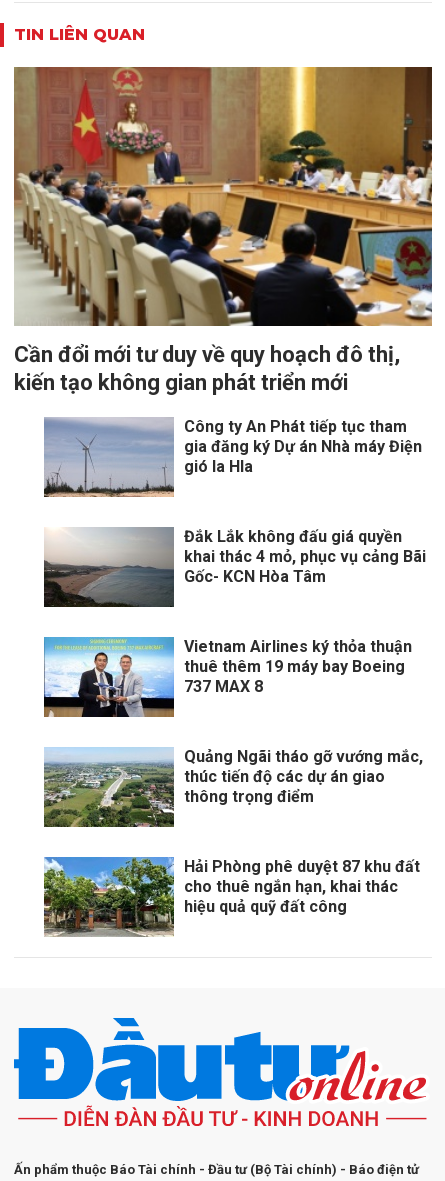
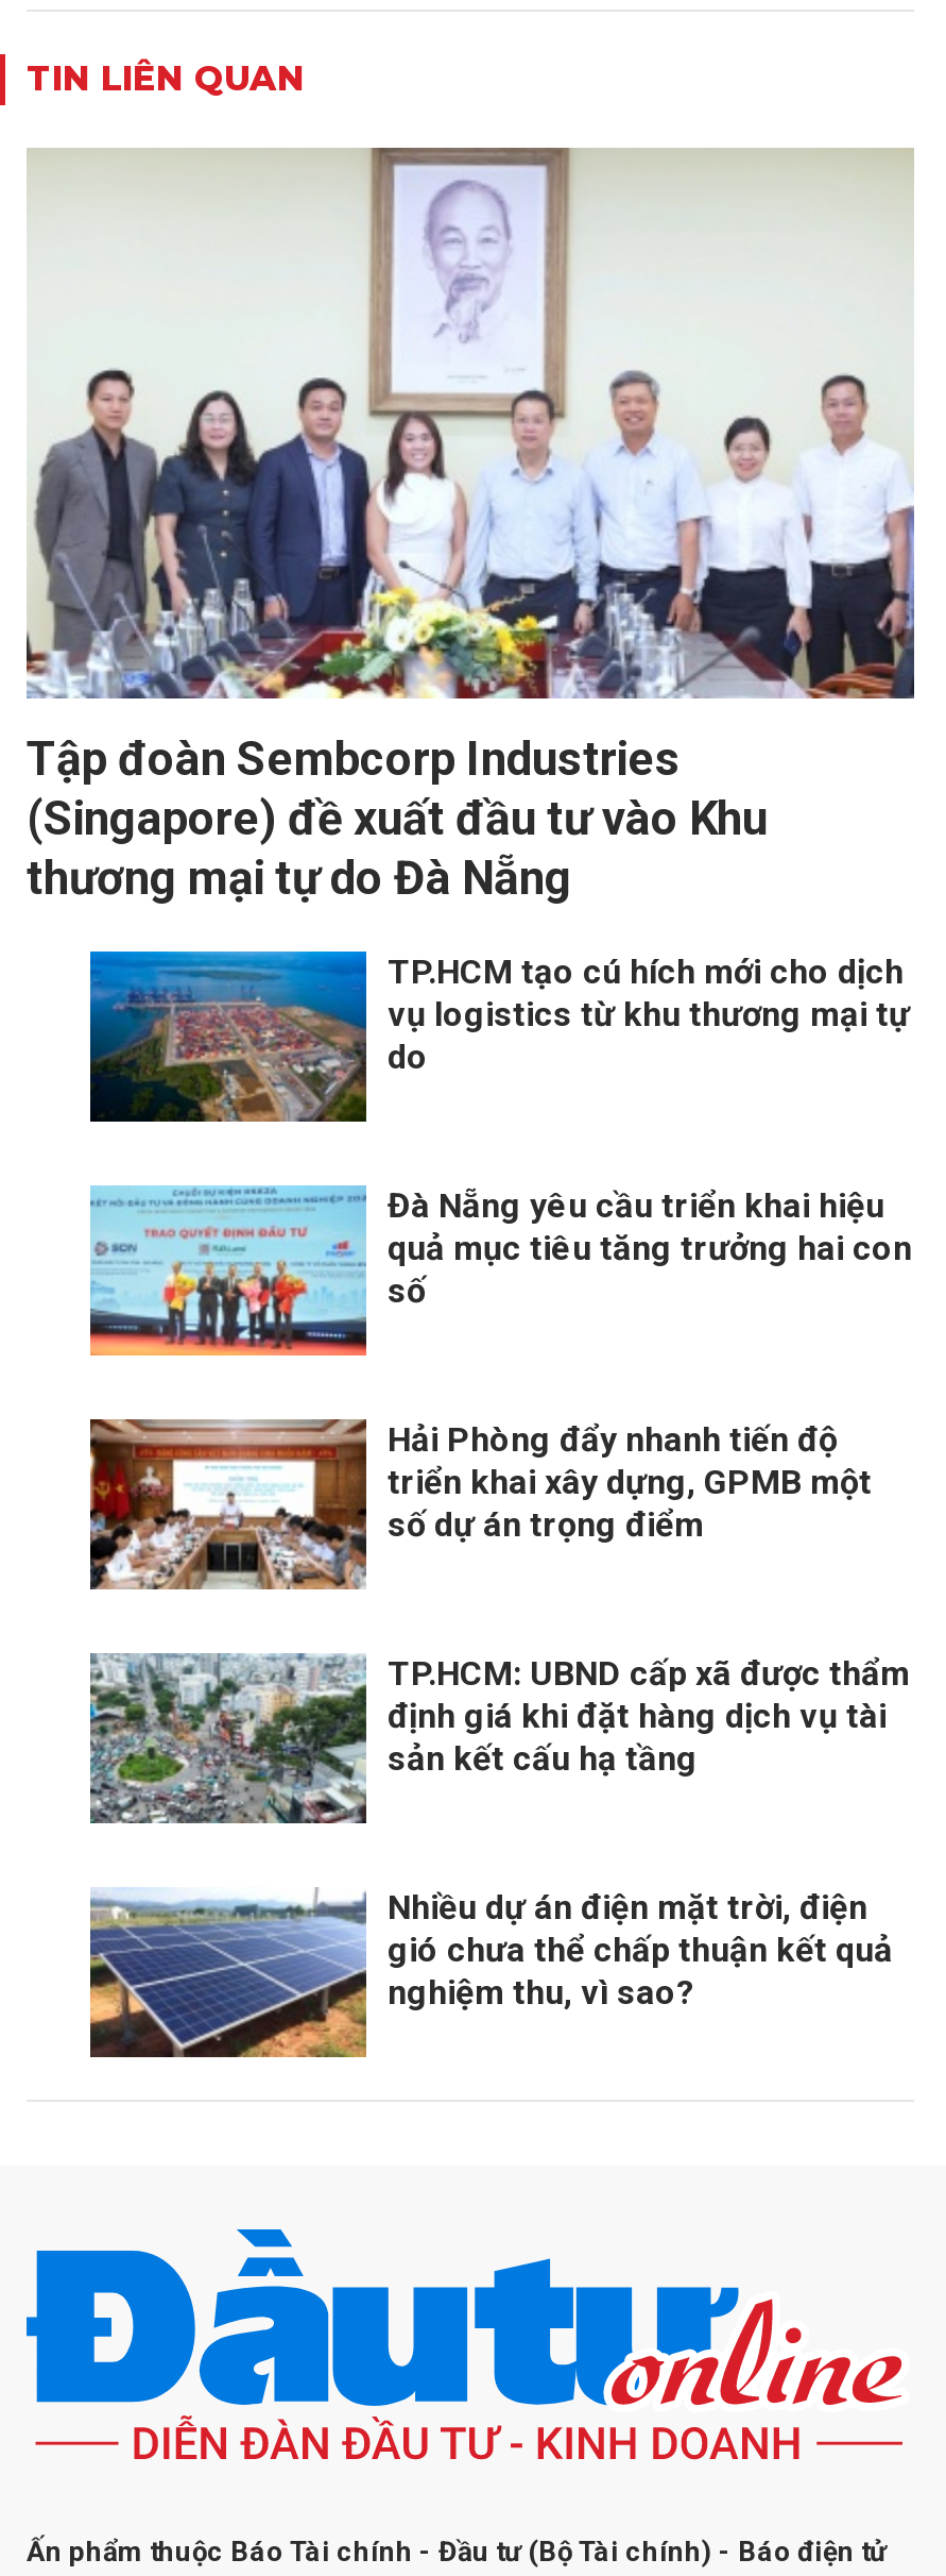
- [image]
- Cần đổi mới tư duy về quy hoạch đô thị,
- kiến tạo không gian phát triển mới
+ [image]
+ Tập đoàn Sembcorp Industries
+ (Singapore) đề xuất đầu tư vào Khu
+ thương mại tự do Đà Nẵng

- [image]
- Công ty An Phát tiếp tục tham
- gia đăng ký Dự án Nhà máy Điện
- gió Ia Hla
+ [image]
+ TP.HCM tạo cú hích mới cho dịch
+ vụ logistics từ khu thương mại tự
+ do

- [image]
- Đắk Lắk không đấu giá quyền
- khai thác 4 mỏ, phục vụ cảng Bãi
- Gốc- KCN Hòa Tâm
+ [image]
+ Đà Nẵng yêu cầu triển khai hiệu
+ quả mục tiêu tăng trưởng hai con
+ số

- [image]
- Vietnam Airlines ký thỏa thuận
- thuê thêm 19 máy bay Boeing
- 737 MAX 8
+ [image]
+ Hải Phòng đẩy nhanh tiến độ
+ triển khai xây dựng, GPMB một
+ số dự án trọng điểm

- [image]
- Quảng Ngãi tháo gỡ vướng mắc,
- thúc tiến độ các dự án giao
- thông trọng điểm
+ [image]
+ TP.HCM: UBND cấp xã được thẩm
+ định giá khi đặt hàng dịch vụ tài
+ sản kết cấu hạ tầng

- [image]
- Hải Phòng phê duyệt 87 khu đất
- cho thuê ngắn hạn, khai thác
- hiệu quả quỹ đất công
+ [image]
+ Nhiều dự án điện mặt trời, điện
+ gió chưa thể chấp thuận kết quả
+ nghiệm thu, vì sao?
